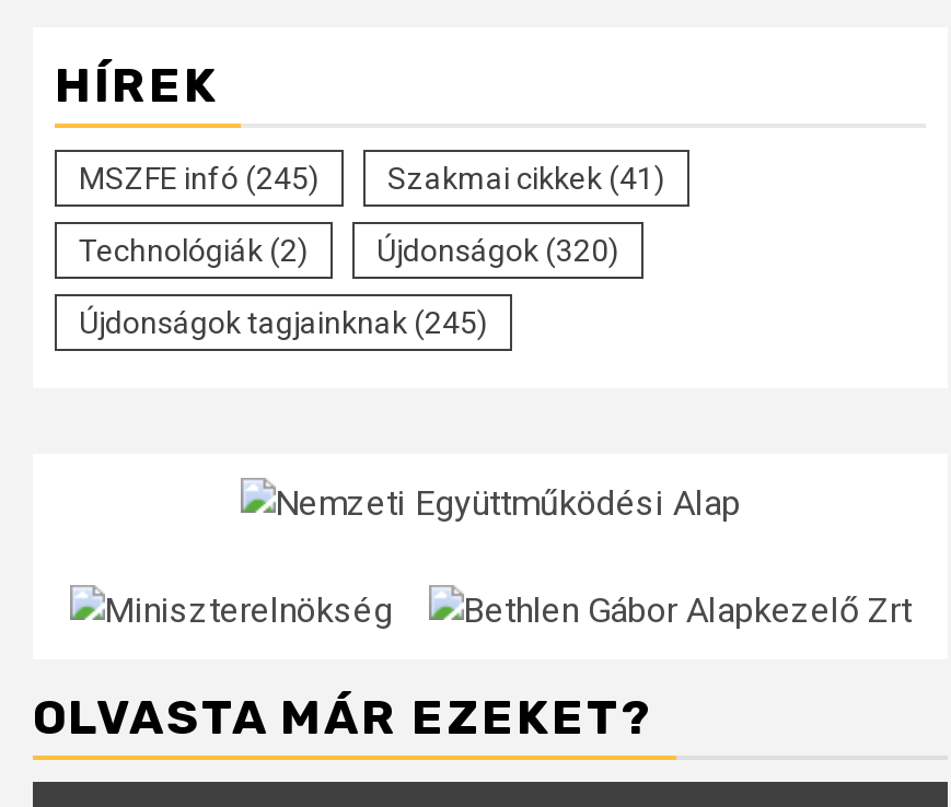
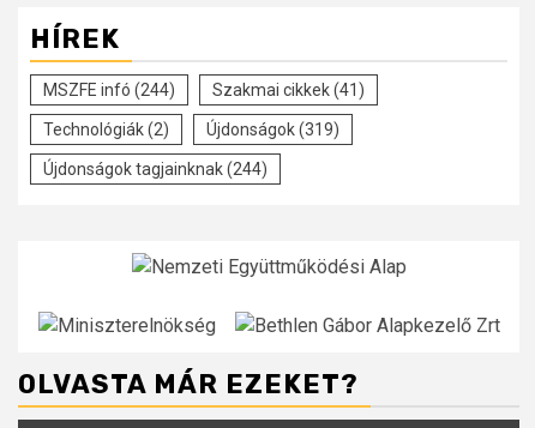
- MSZFE infó (245) Szakmai cikkek (41)
+ MSZFE infó (244) Szakmai cikkek (41)

- Technológiák (2) Újdonságok (320)
+ Technológiák (2) Újdonságok (319)

- Újdonságok tagjainknak (245)
+ Újdonságok tagjainknak (244)
